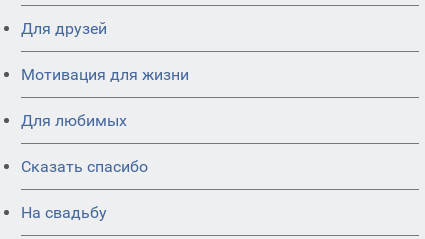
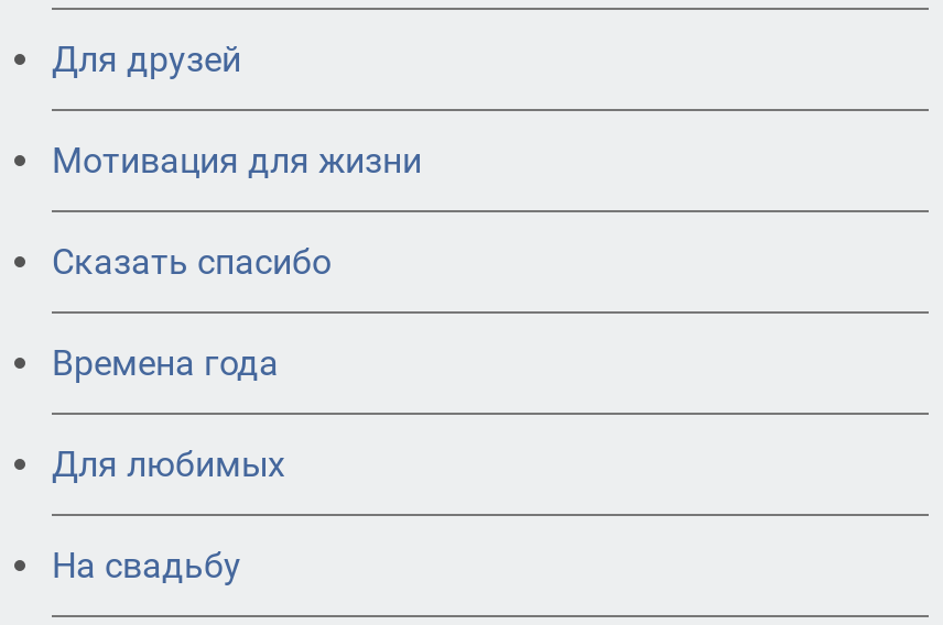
+ Времена года

moved down: Для любимых

moved up: Сказать спасибо
